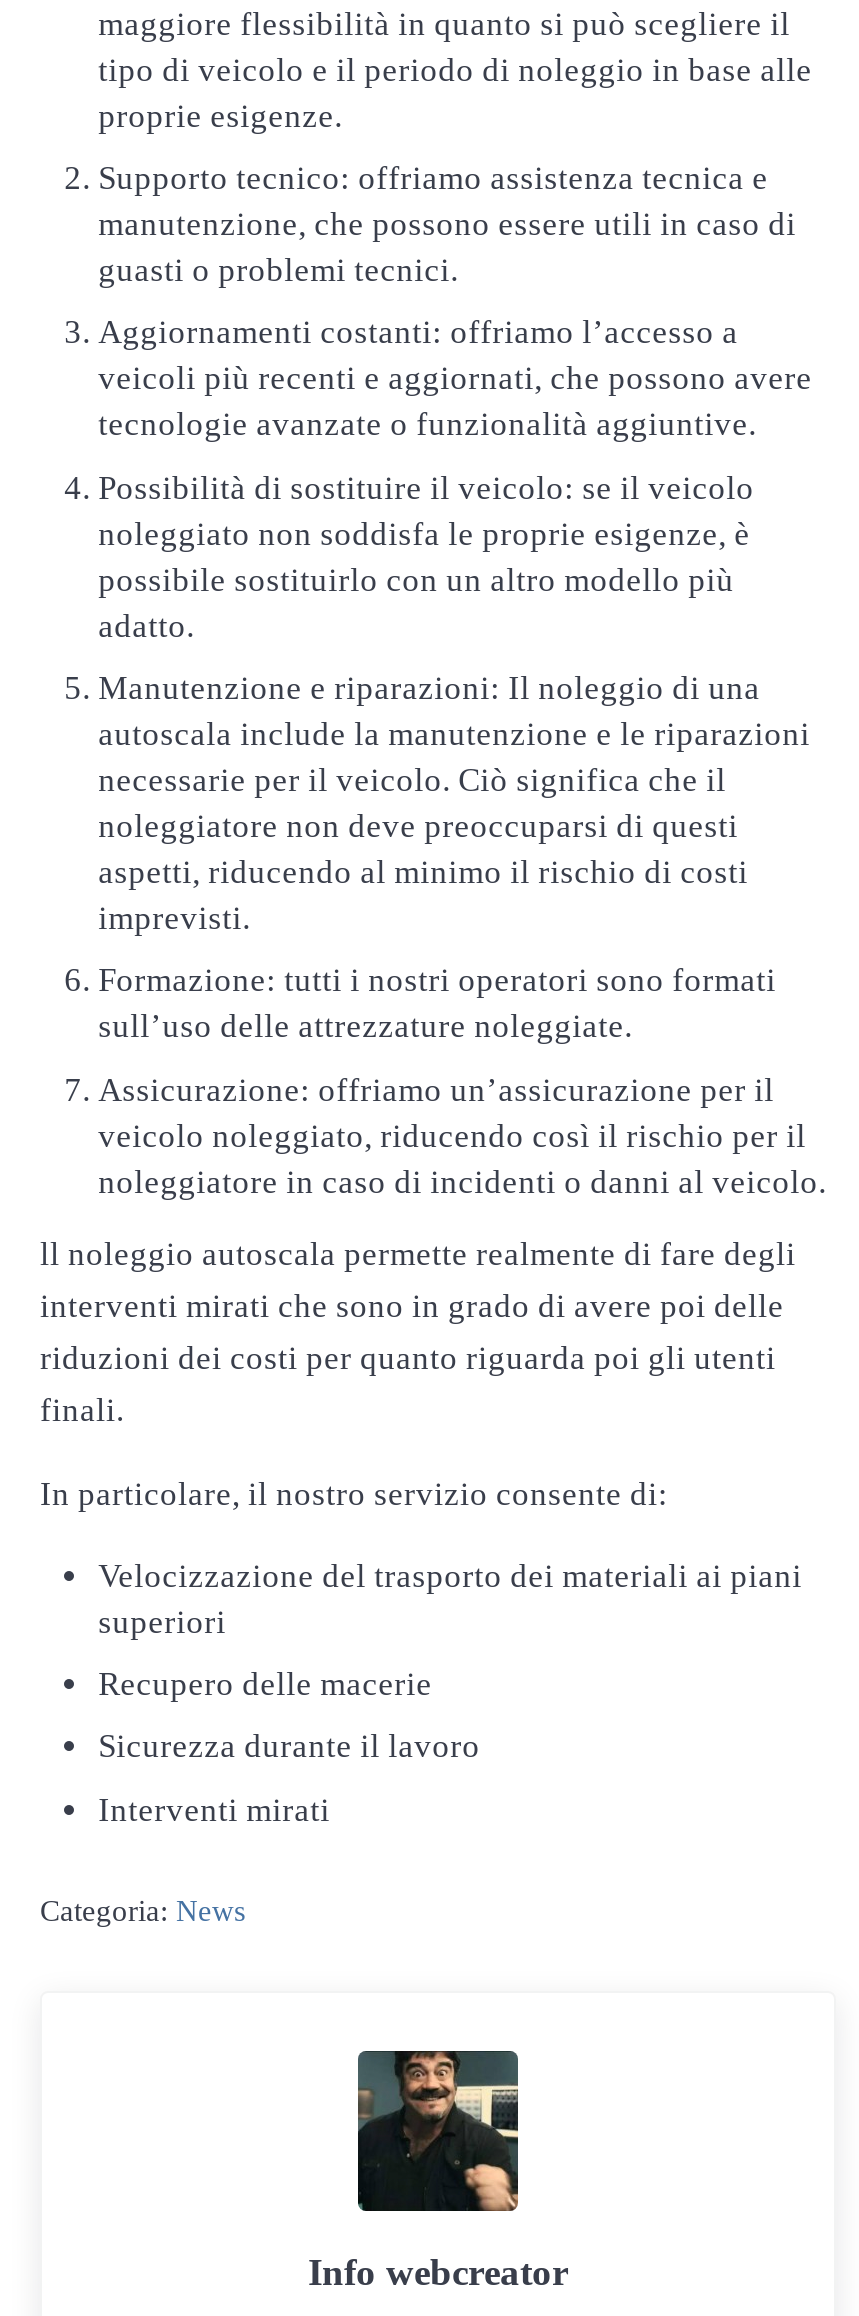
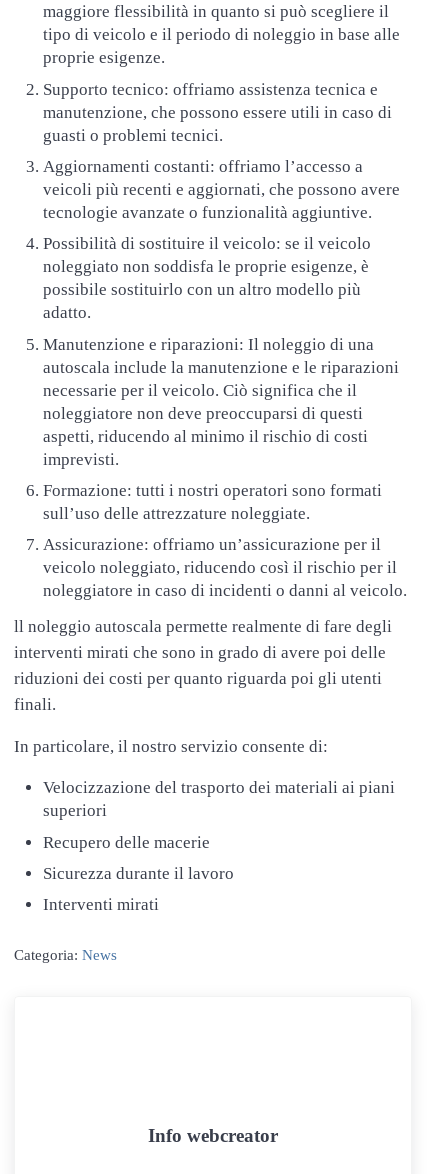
- [image]
